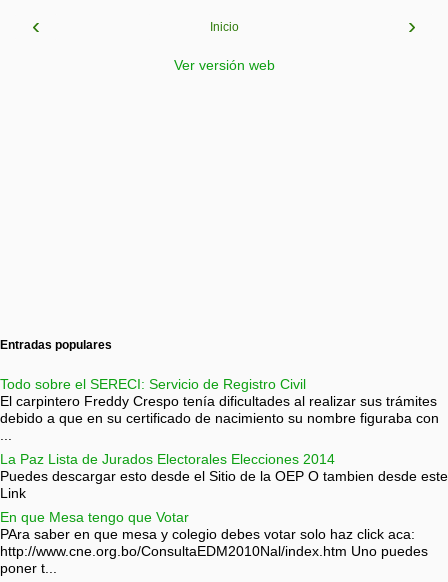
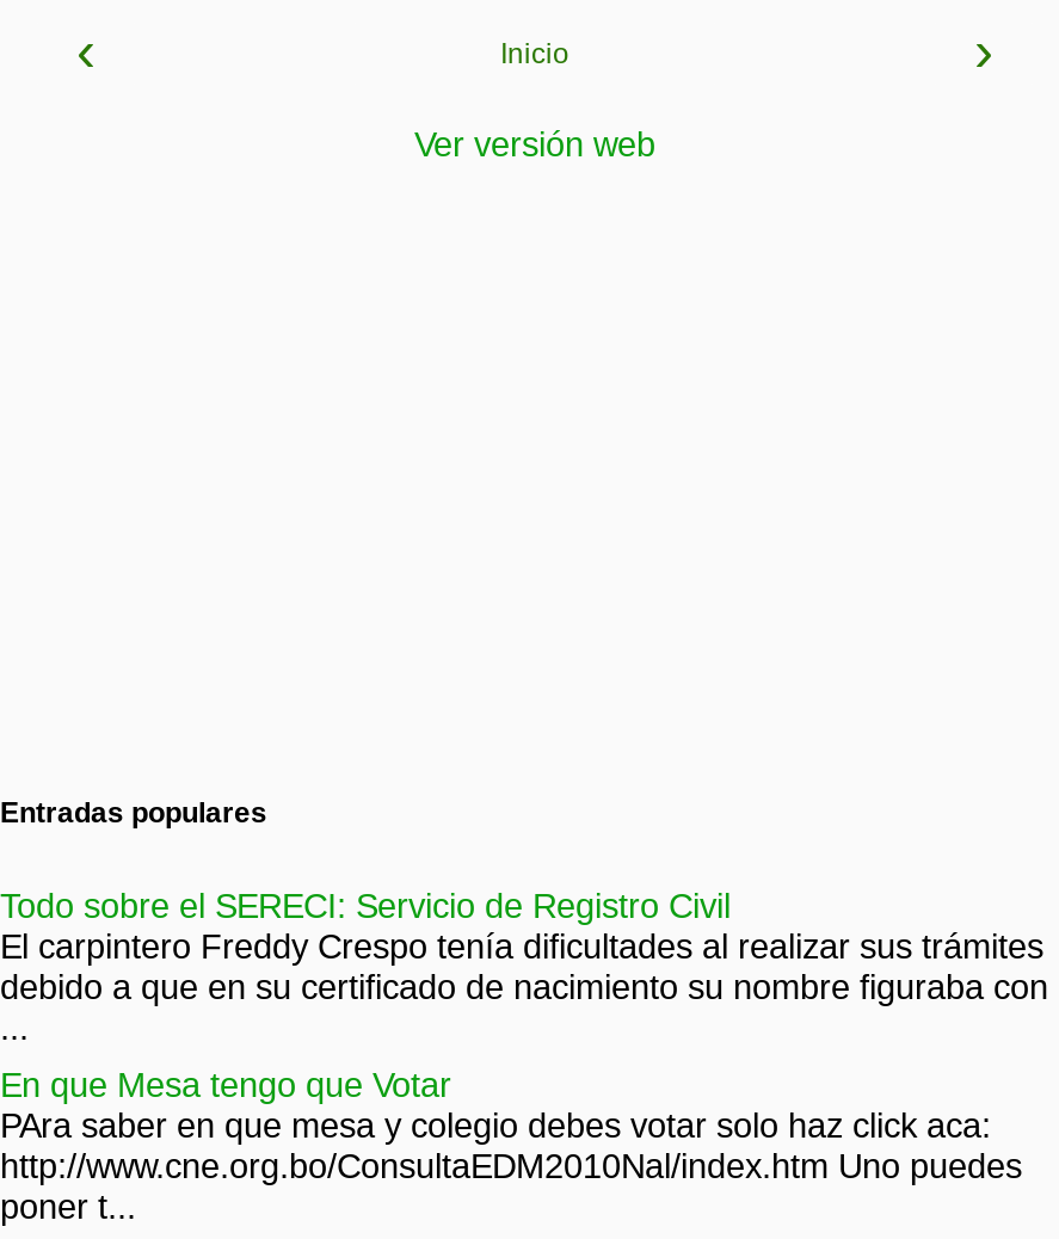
- La Paz Lista de Jurados Electorales Elecciones 2014
- Puedes descargar esto desde el Sitio de la OEP O tambien desde este
- Link
